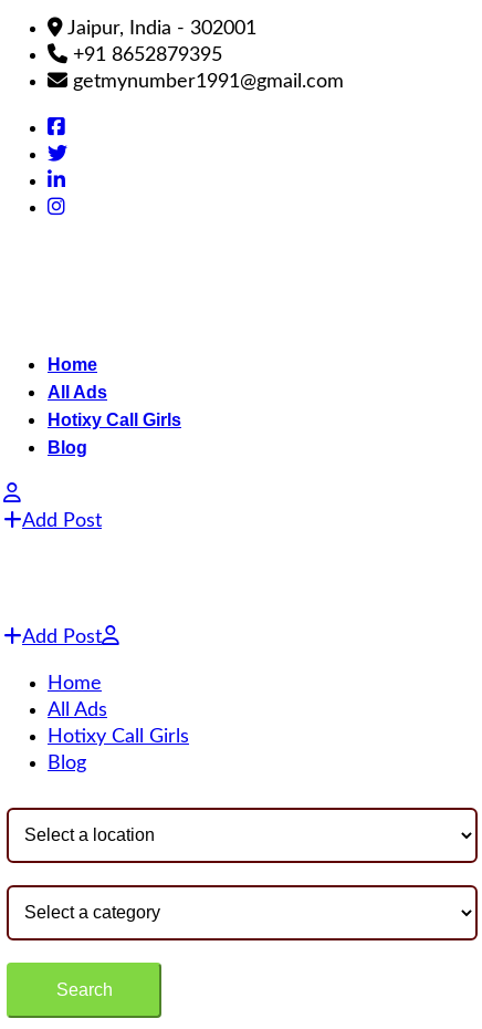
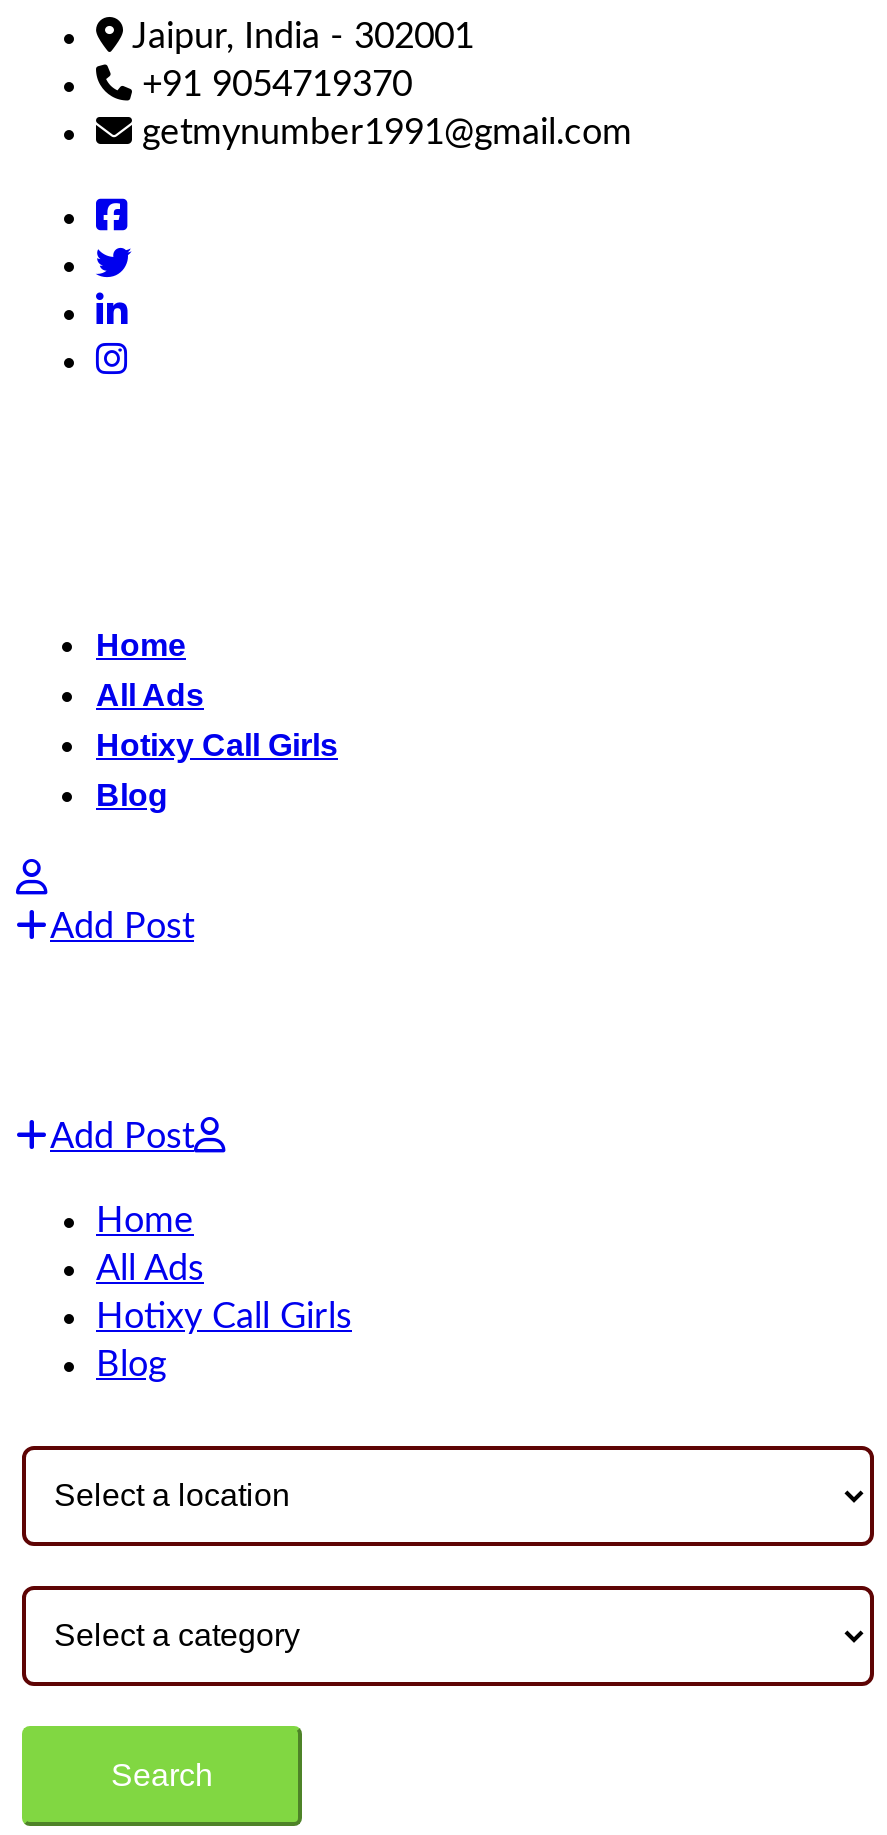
- +91 8652879395
+ +91 9054719370
